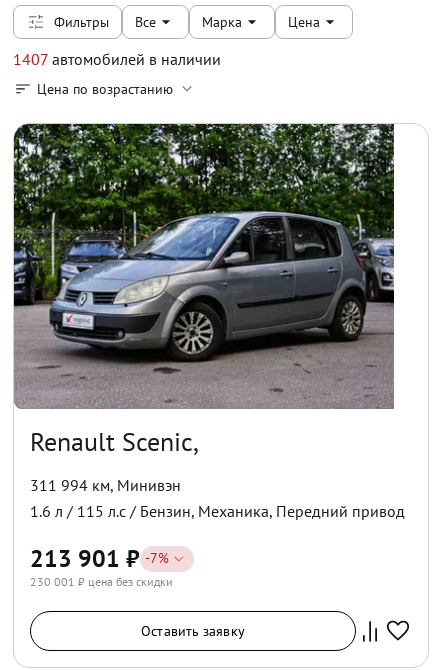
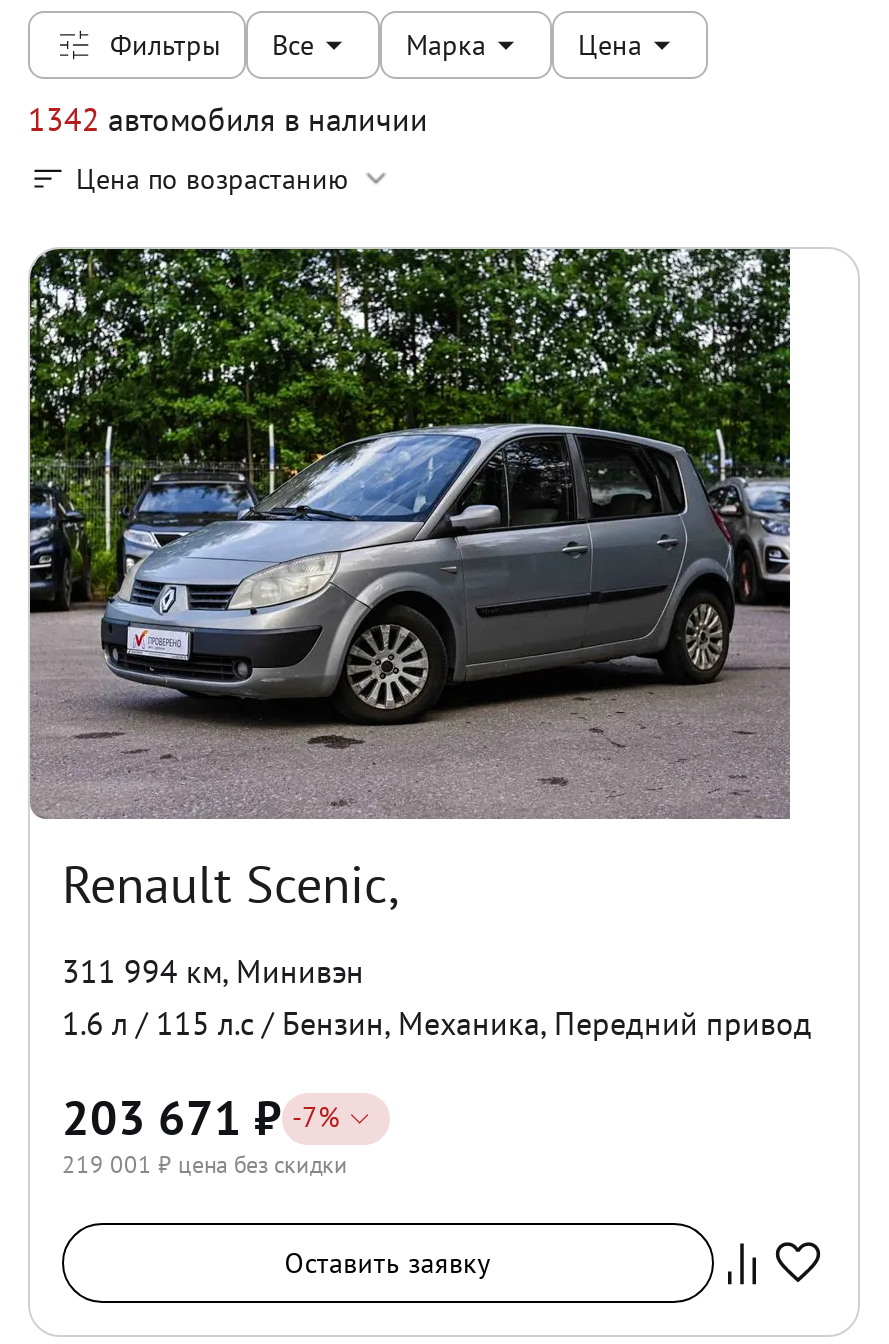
- 1407 автомобилей в наличии
+ 1342 автомобиля в наличии

- 213 901 ₽ - 7%
+ 203 671 ₽ - 7%

- 230 001 ₽ цена без скидки
+ 219 001 ₽ цена без скидки
